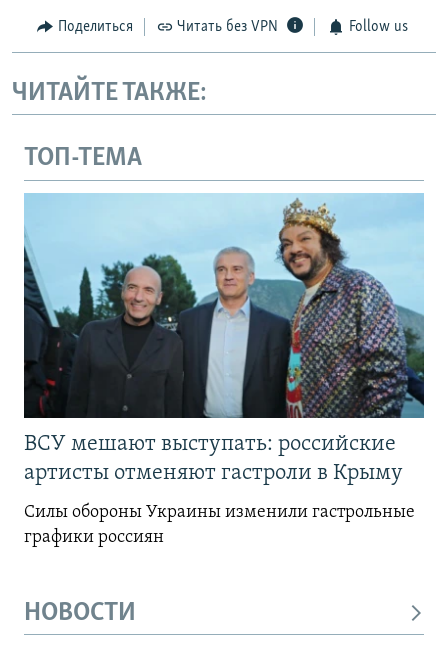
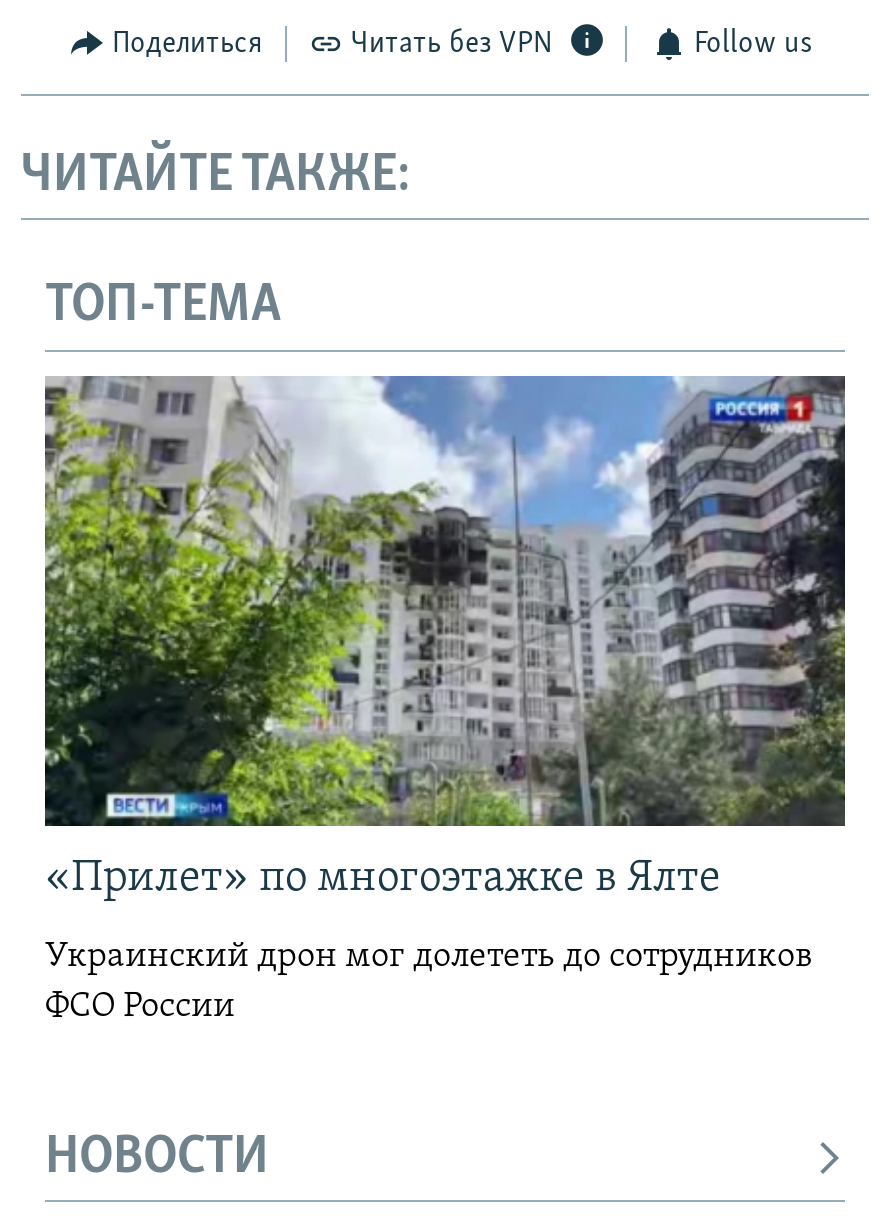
- [image]
- ВСУ мешают выступать: российские
- артисты отменяют гастроли в Крыму
+ [image]
+ «Прилет» по многоэтажке в Ялте

- Силы обороны Украины изменили гастрольные
- графики россиян
+ Украинский дрон мог долететь до сотрудников
+ ФСО России
